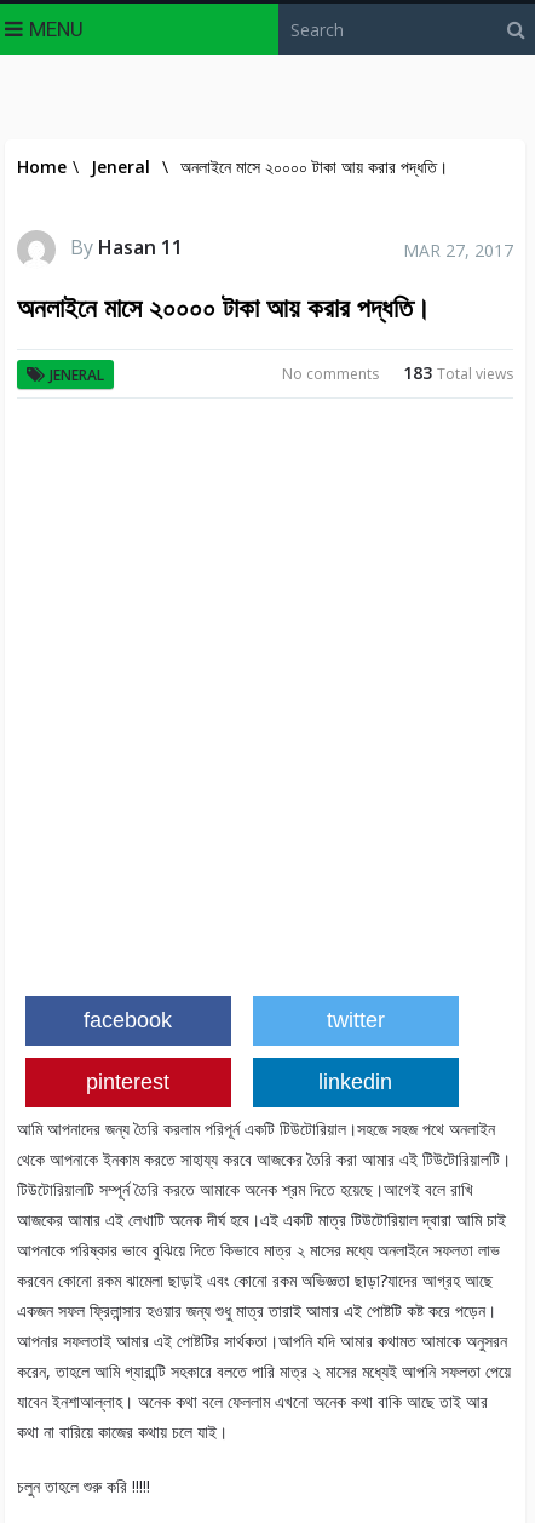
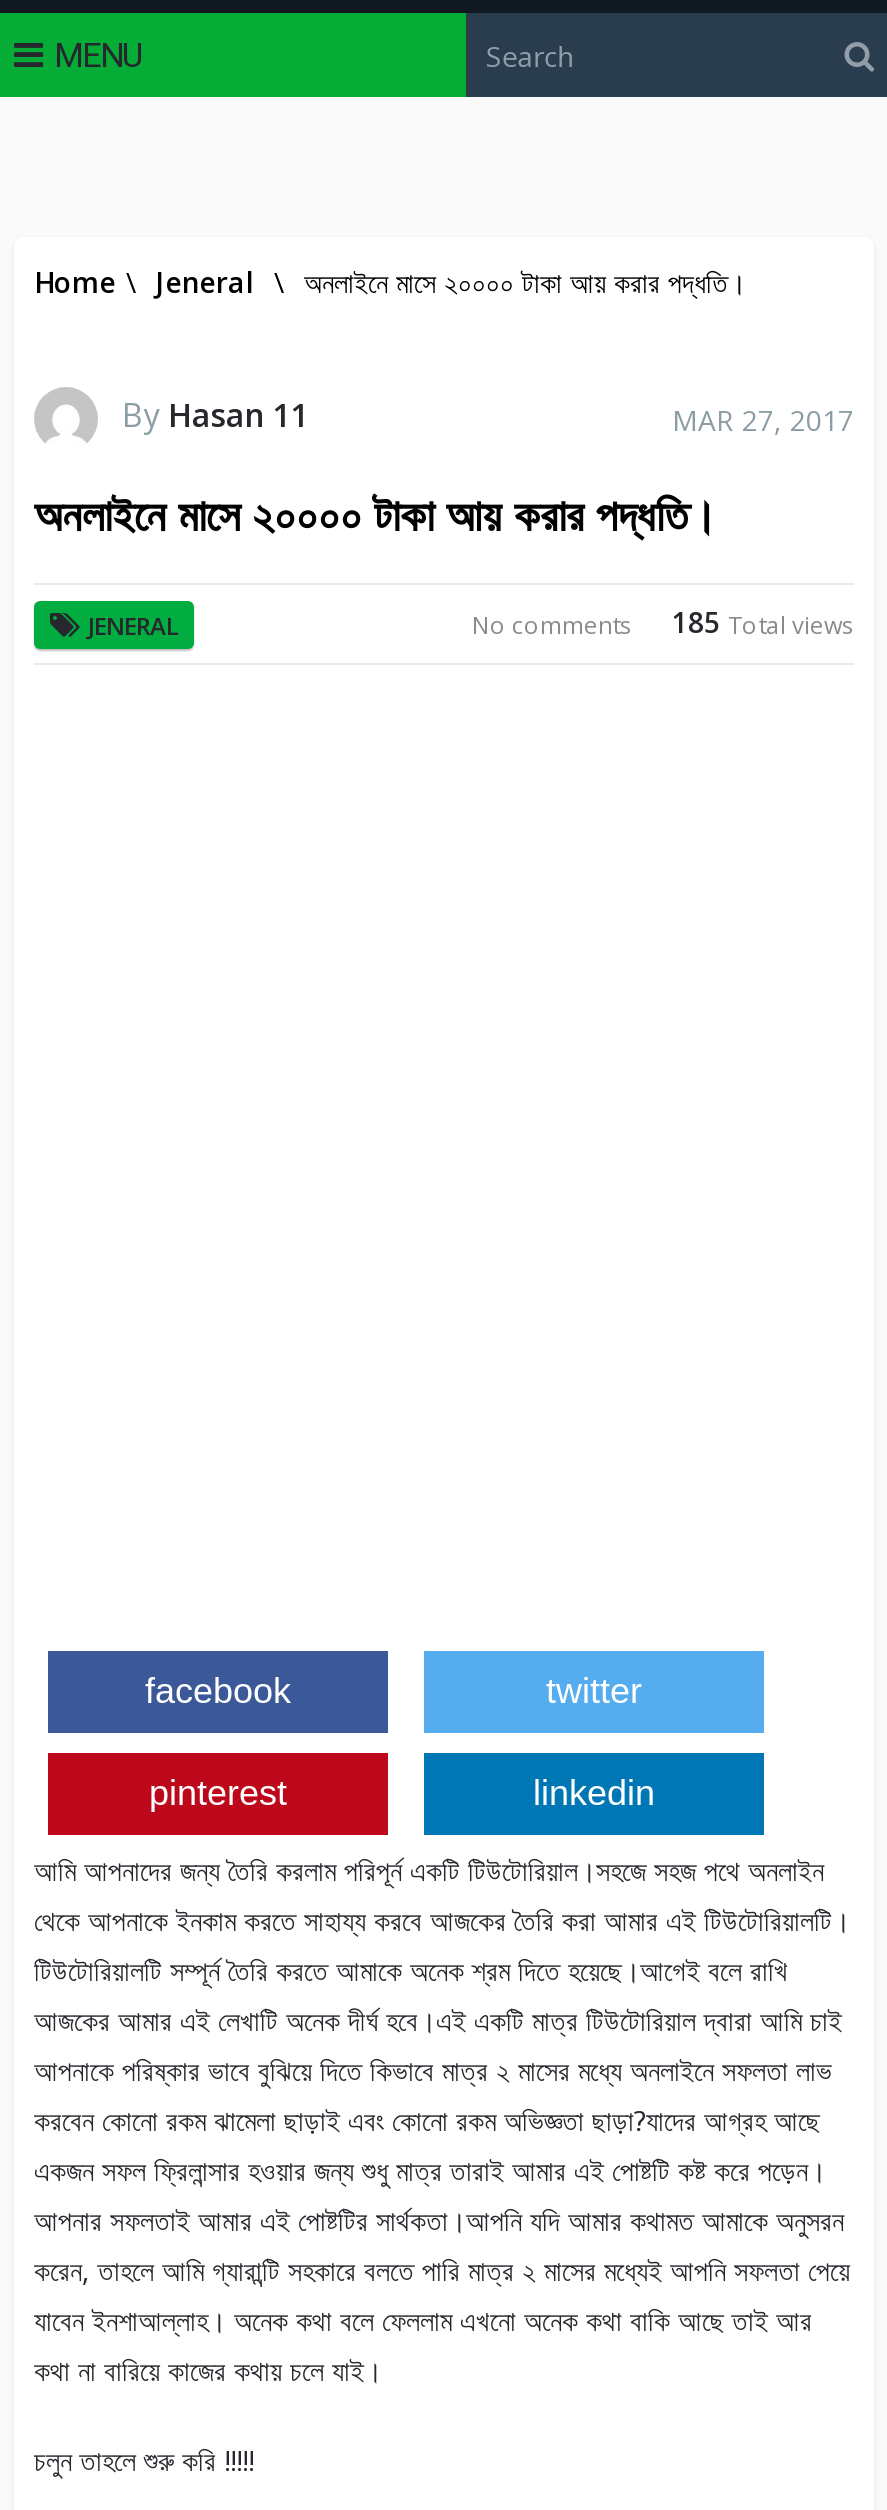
- No comments 183 Total views
+ No comments 185 Total views
